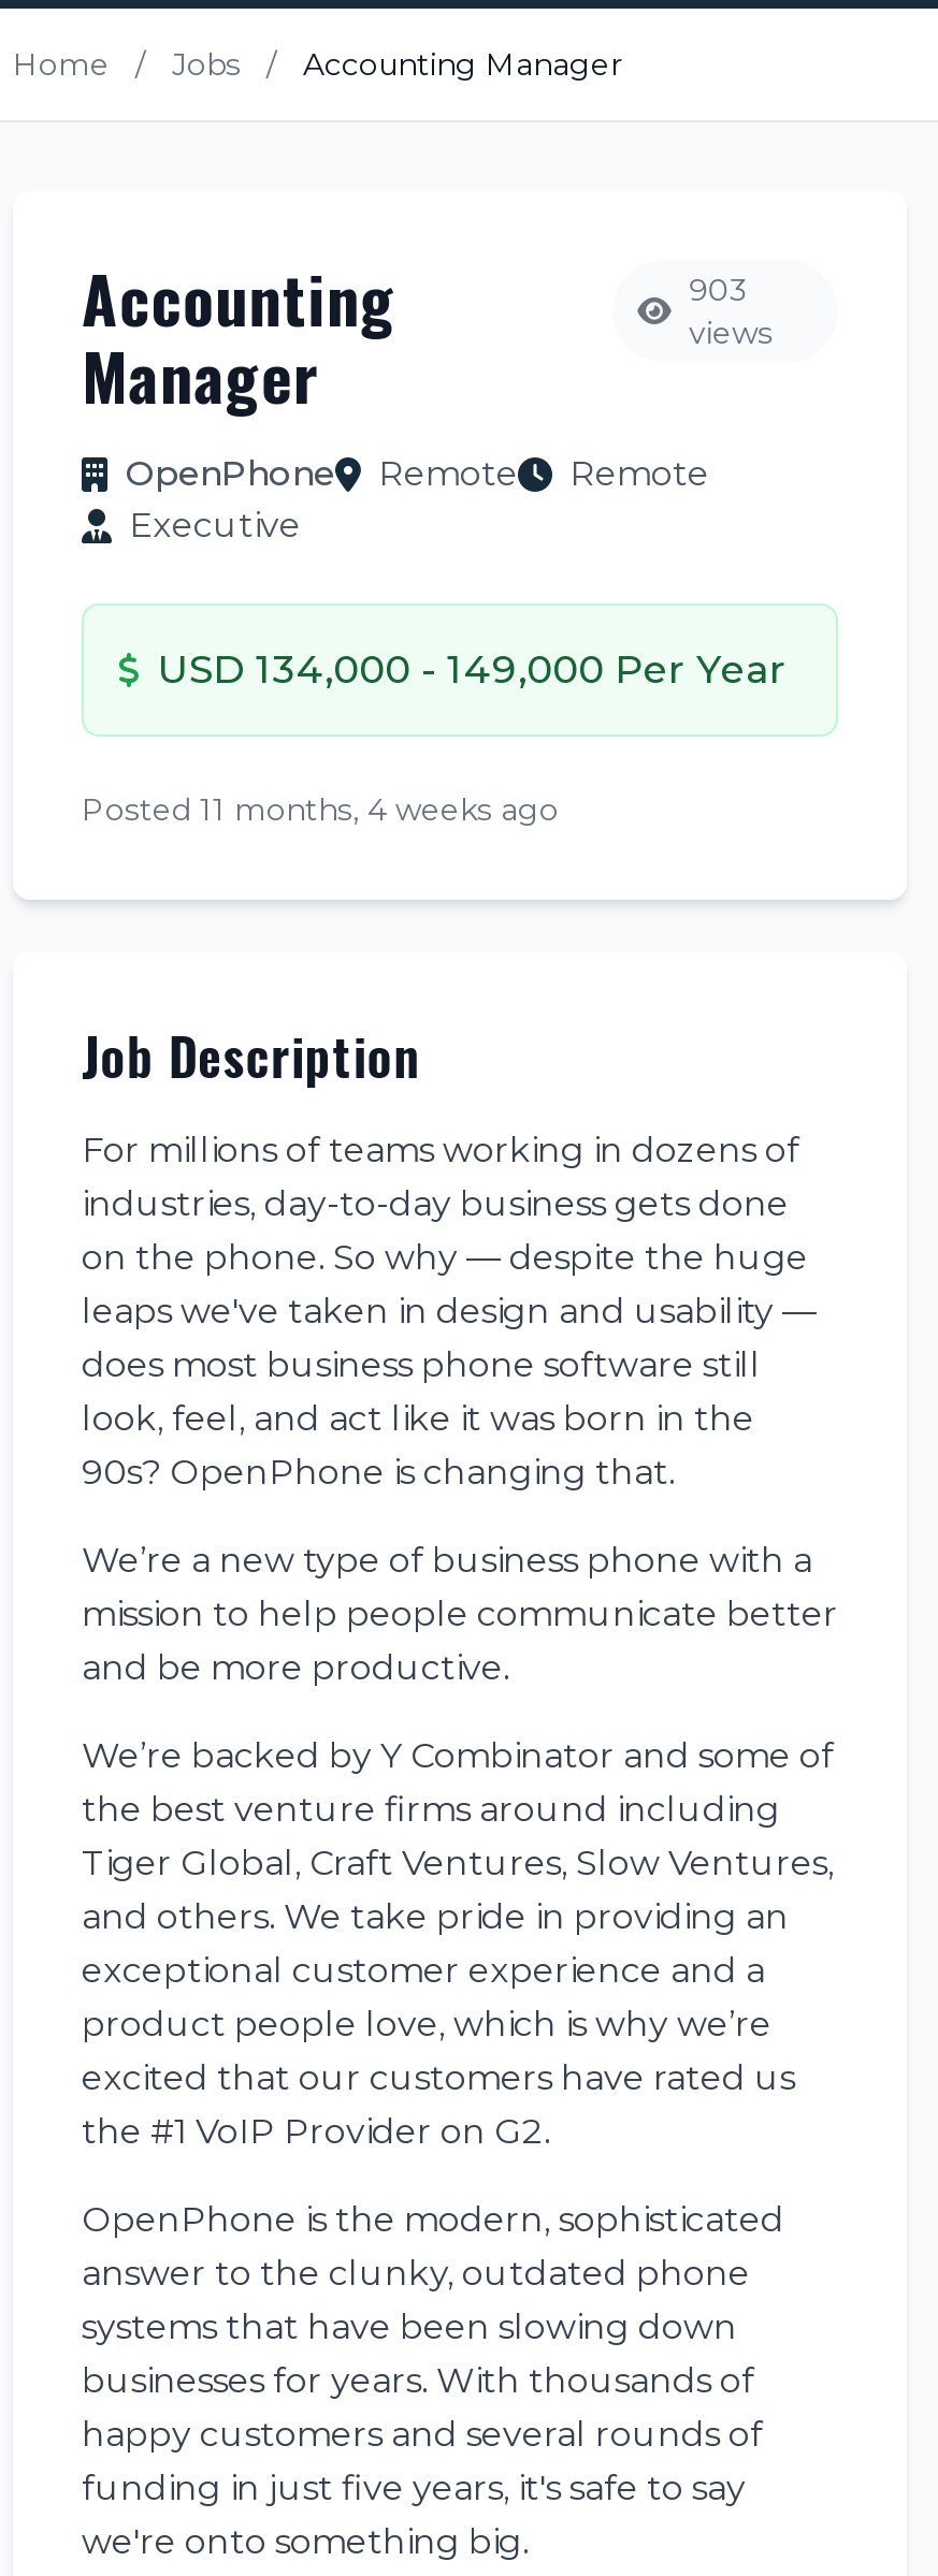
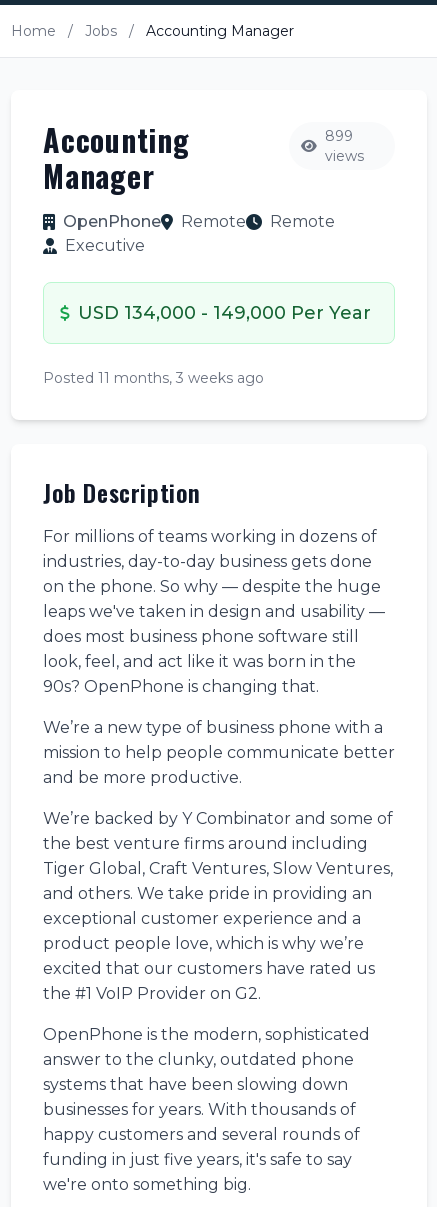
- 903
+ 899

- Posted 11 months, 4 weeks ago
+ Posted 11 months, 3 weeks ago
